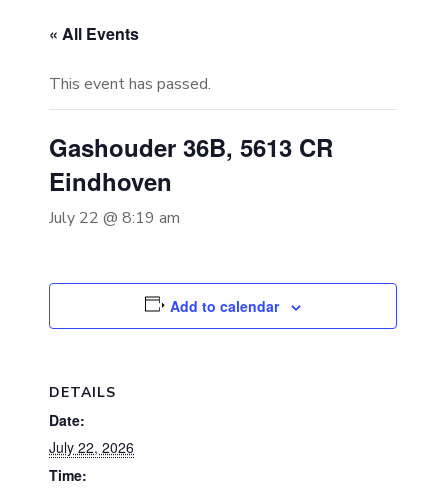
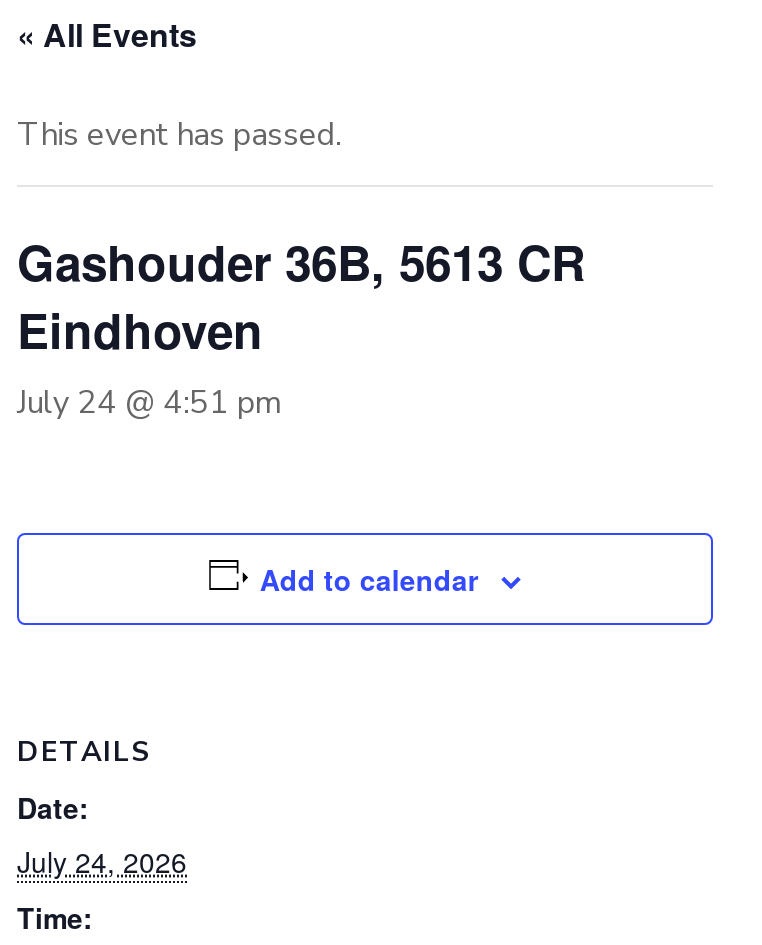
- July 22 @ 8:19 am
+ July 24 @ 4:51 pm

- July 22, 2026
+ July 24, 2026
